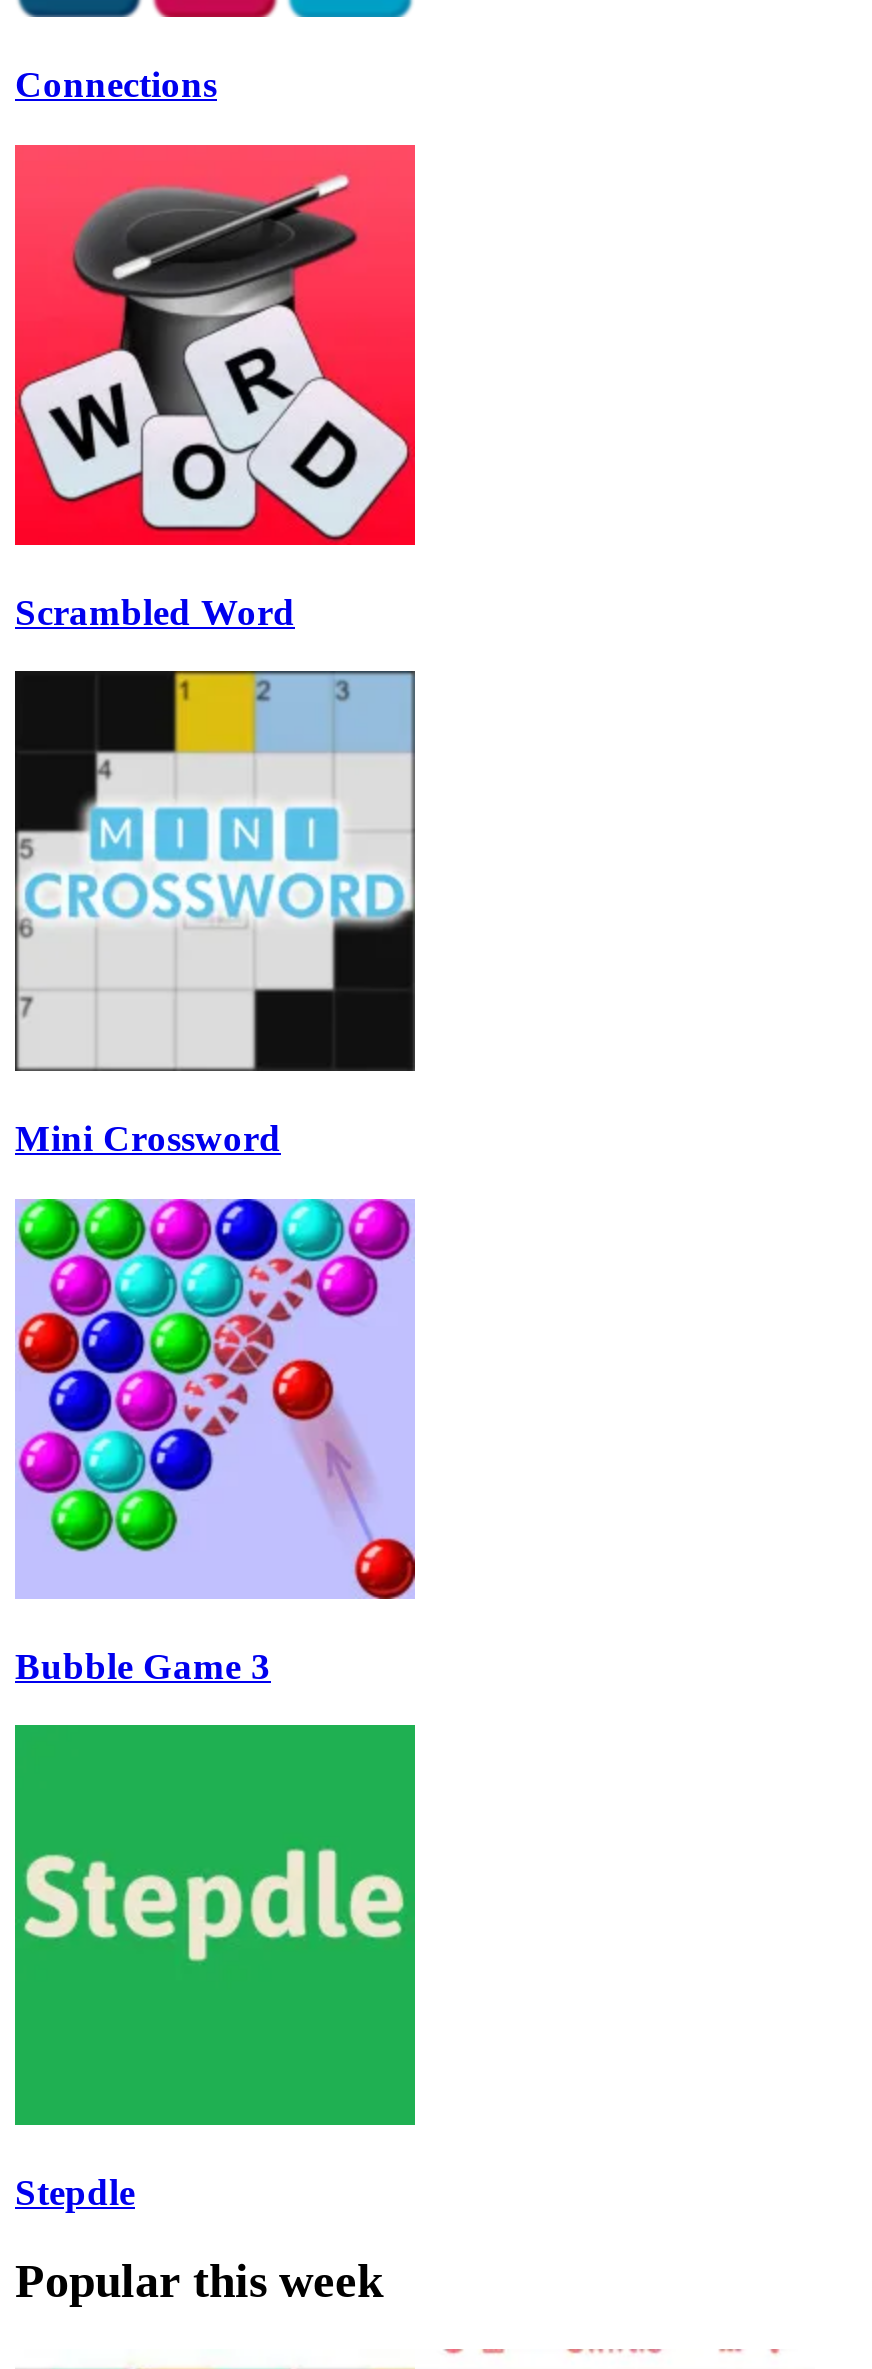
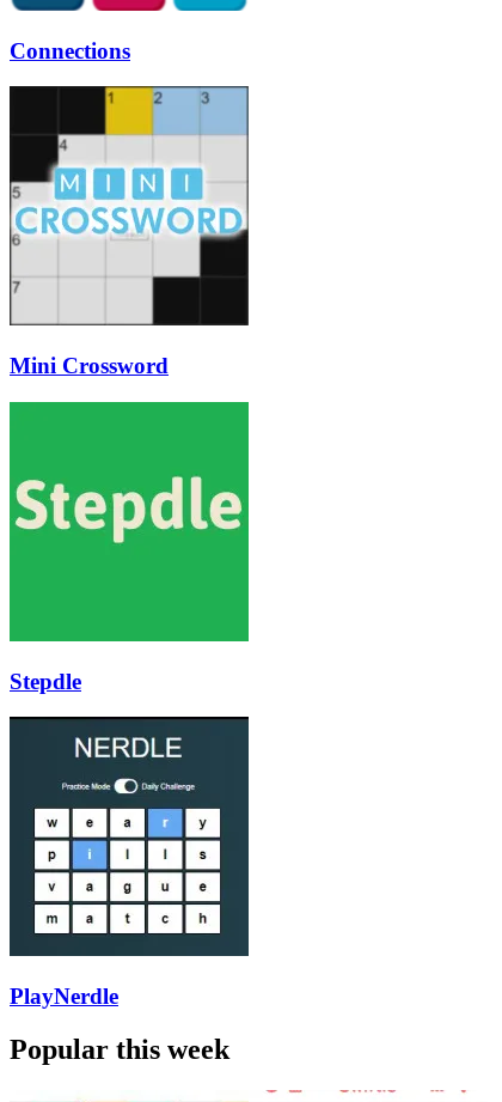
- [image]
- Scrambled Word

- [image]
- Bubble Game 3

moved up: [image]

moved up: Stepdle

+ [image]
+ PlayNerdle
